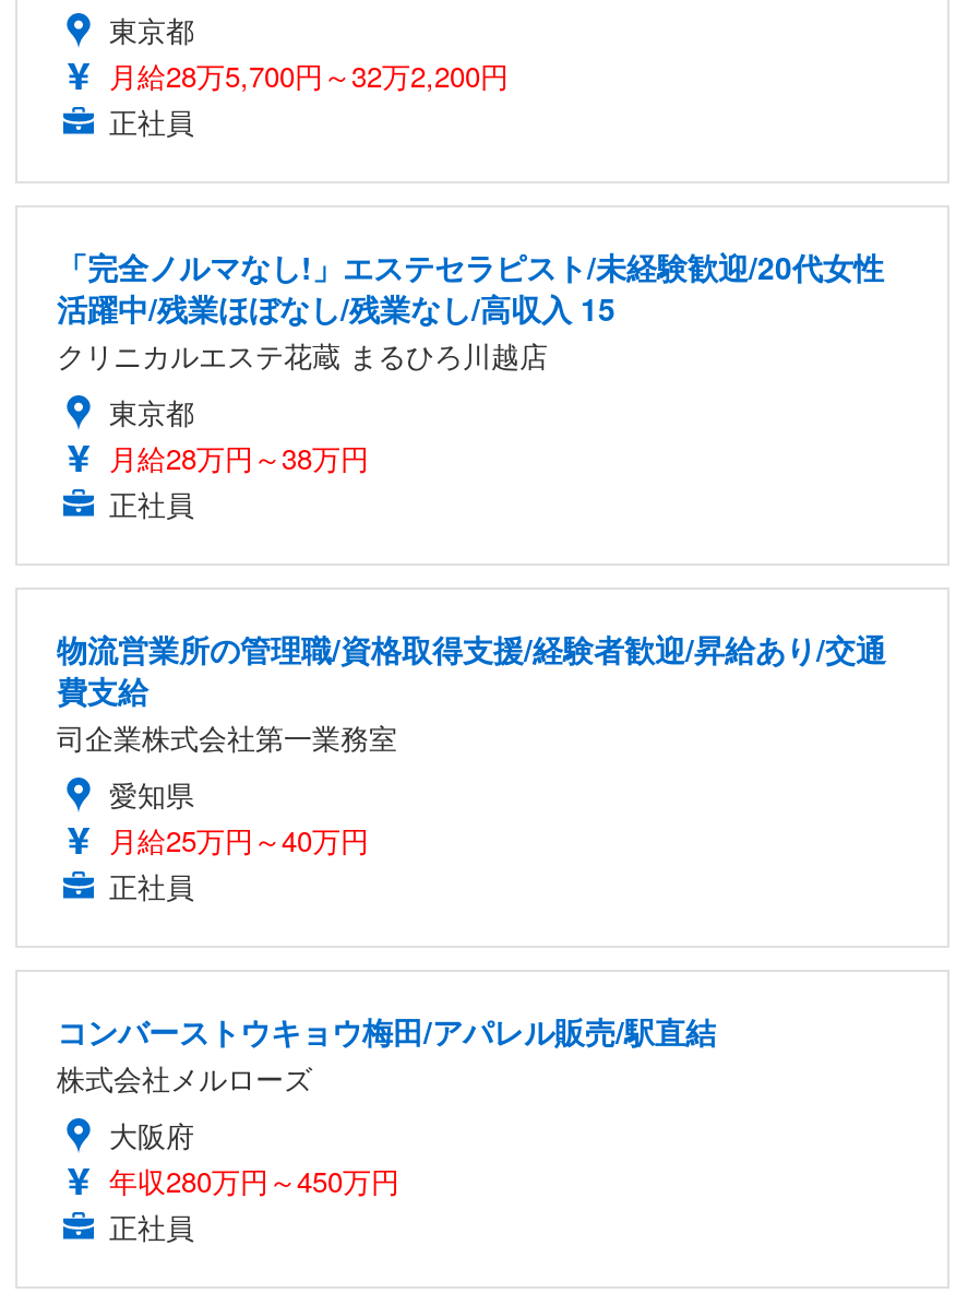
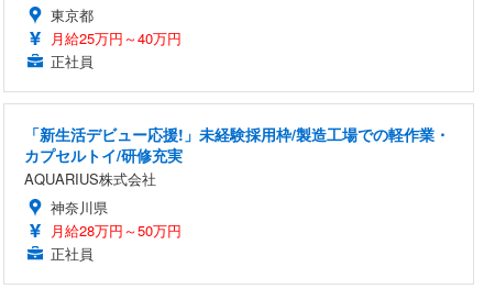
- 月給28万5,700円～32万2,200円
- 正社員
- 「完全ノルマなし!」エステセラピスト/未経験歓迎/20代女性
- 活躍中/残業ほぼなし/残業なし/高収入 15
- クリニカルエステ花蔵 まるひろ川越店
- 東京都
- 月給28万円～38万円
- 正社員
- 物流営業所の管理職/資格取得支援/経験者歓迎/昇給あり/交通
- 費支給
- 司企業株式会社第一業務室
- 愛知県

moved up: 月給25万円～40万円 | 正社員

- コンバーストウキョウ梅田/アパレル販売/駅直結
- 株式会社メルローズ
- 大阪府
- 年収280万円～450万円
+ 「新生活デビュー応援!」未経験採用枠/製造工場での軽作業・
+ カプセルトイ/研修充実
+ AQUARIUS株式会社
+ 神奈川県
+ 月給28万円～50万円
